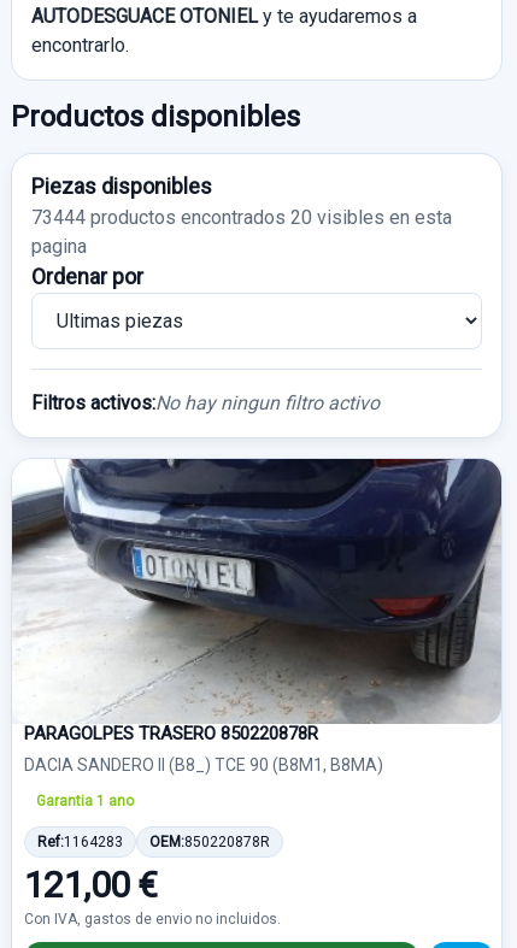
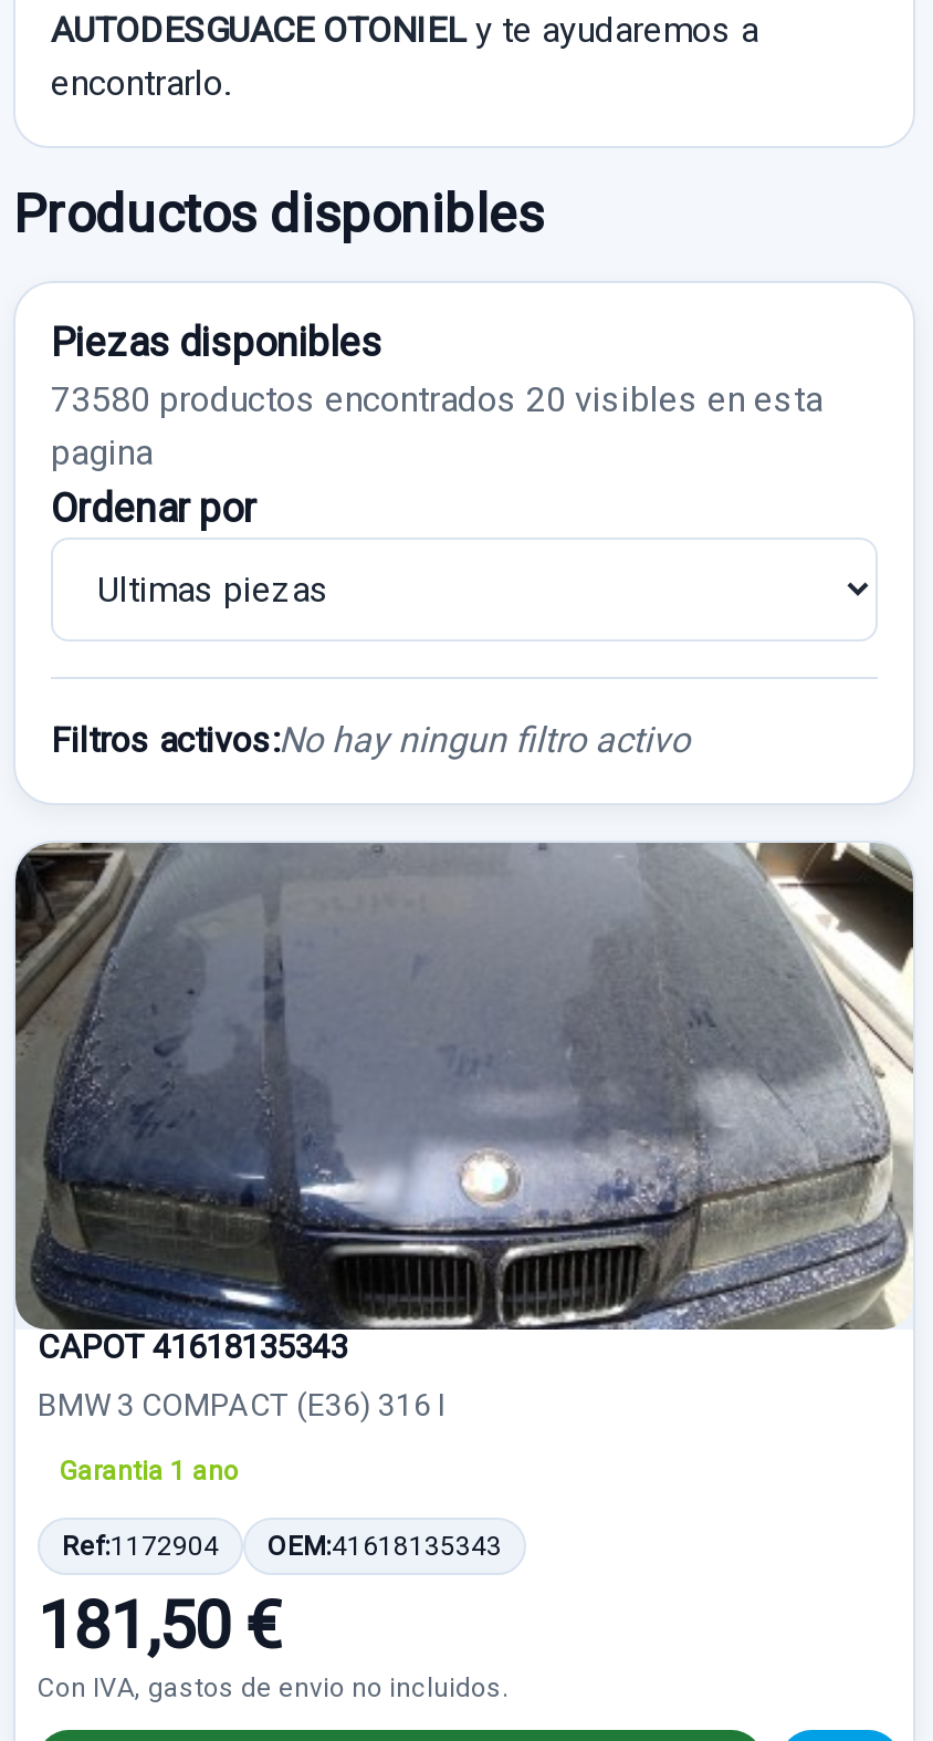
- 73444 productos encontrados 20 visibles en esta
+ 73580 productos encontrados 20 visibles en esta

- [image]
- PARAGOLPES TRASERO 850220878R
+ [image]
+ CAPOT 41618135343

- DACIA SANDERO II (B8_) TCE 90 (B8M1, B8MA)
+ BMW 3 COMPACT (E36) 316 I

- Ref:1164283
+ Ref:1172904

- OEM:850220878R
+ OEM:41618135343

- 121,00 €
+ 181,50 €
